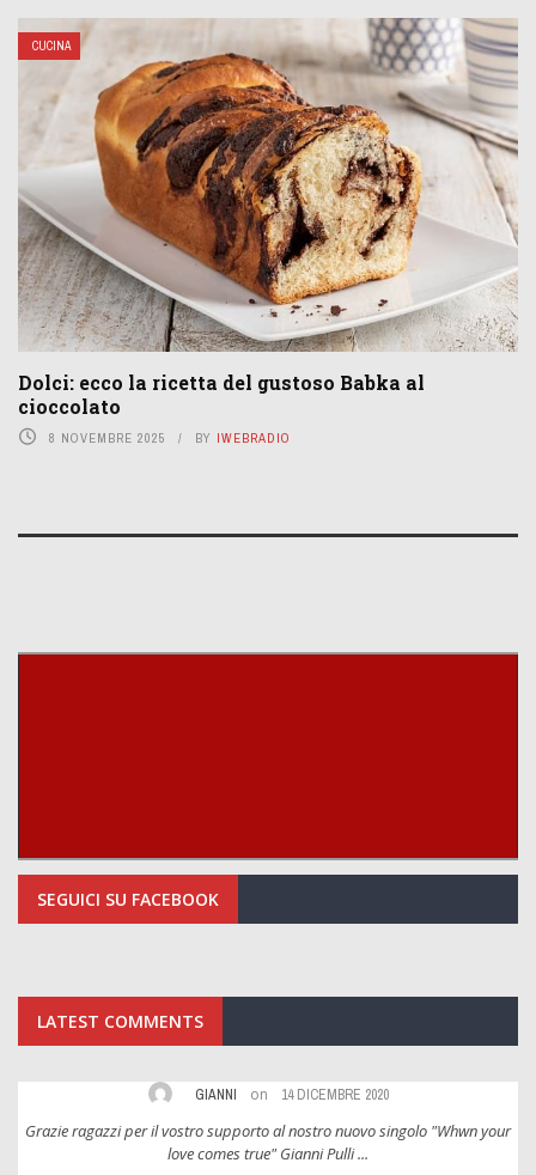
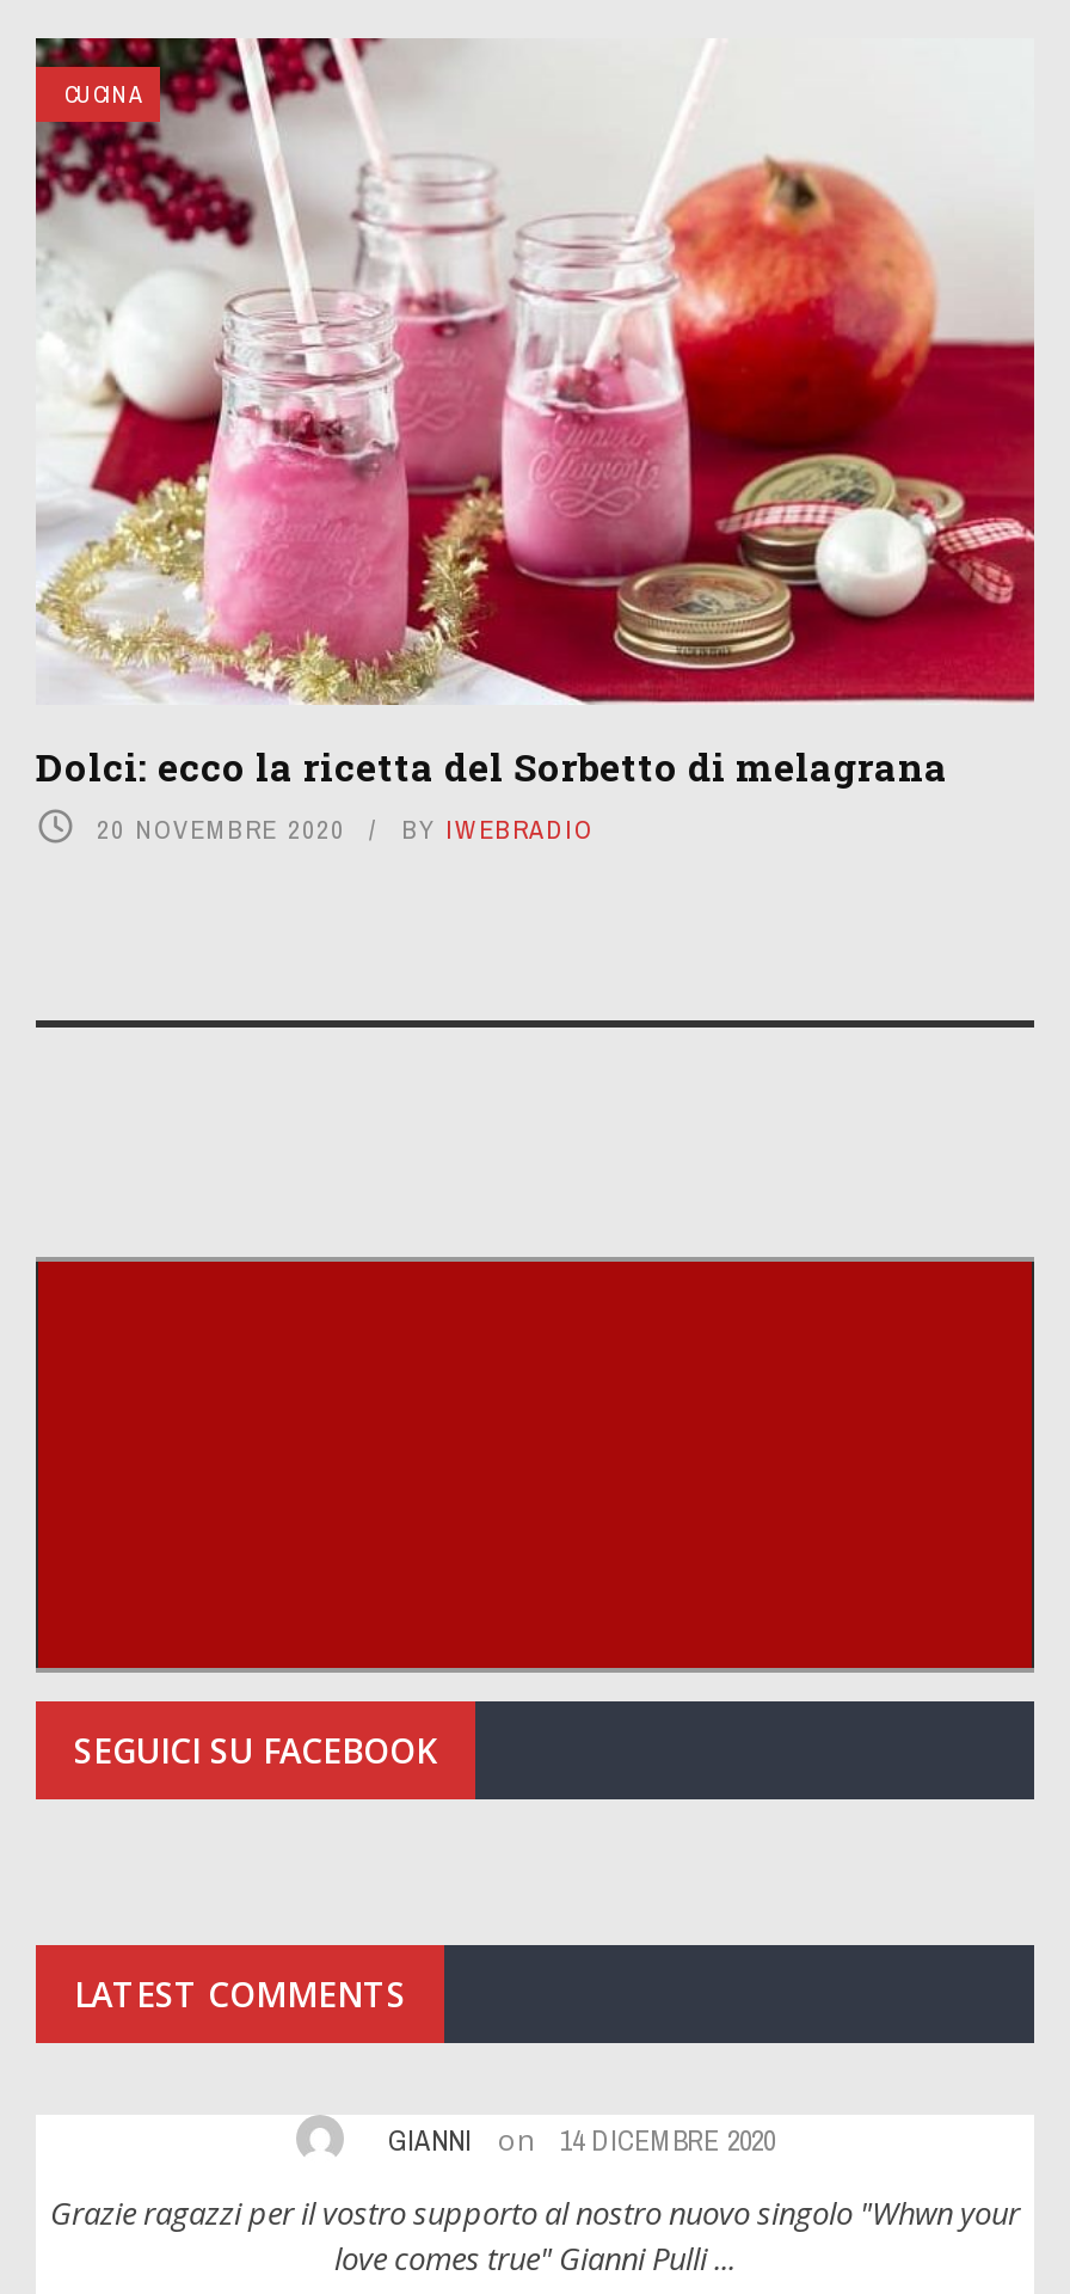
- [image]
- Dolci: ecco la ricetta del gustoso Babka al
- cioccolato
- 8 NOVEMBRE 2025
+ [image]
+ Dolci: ecco la ricetta del Sorbetto di melagrana
+ 20 NOVEMBRE 2020
